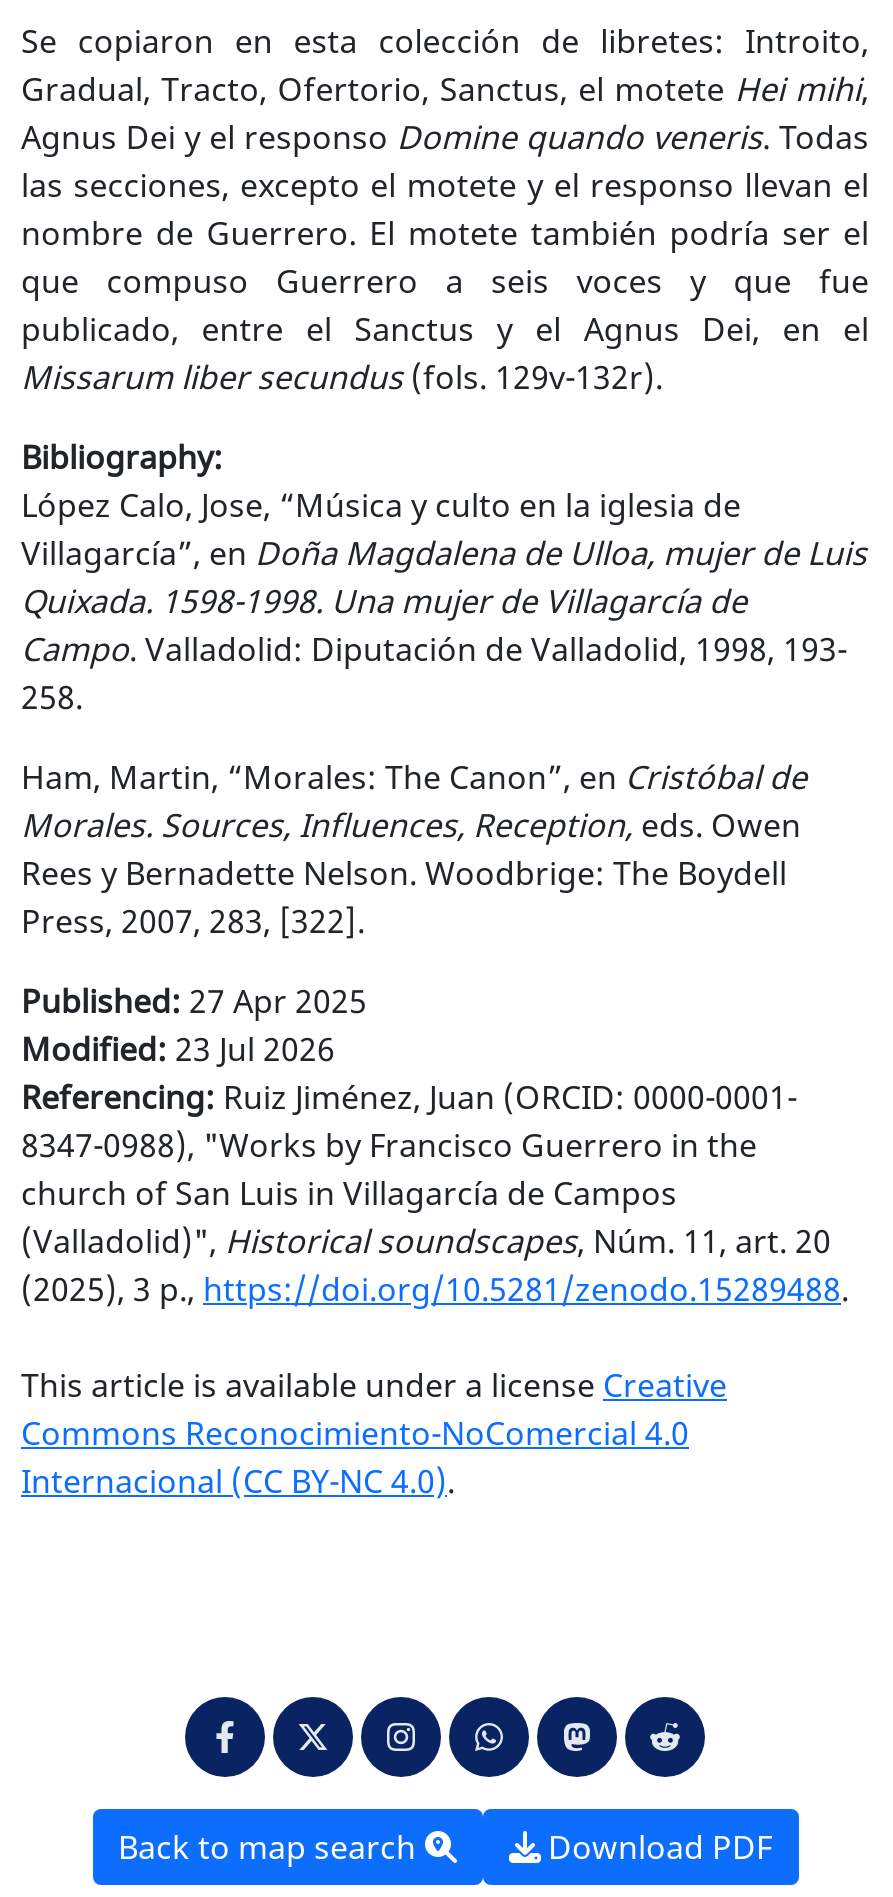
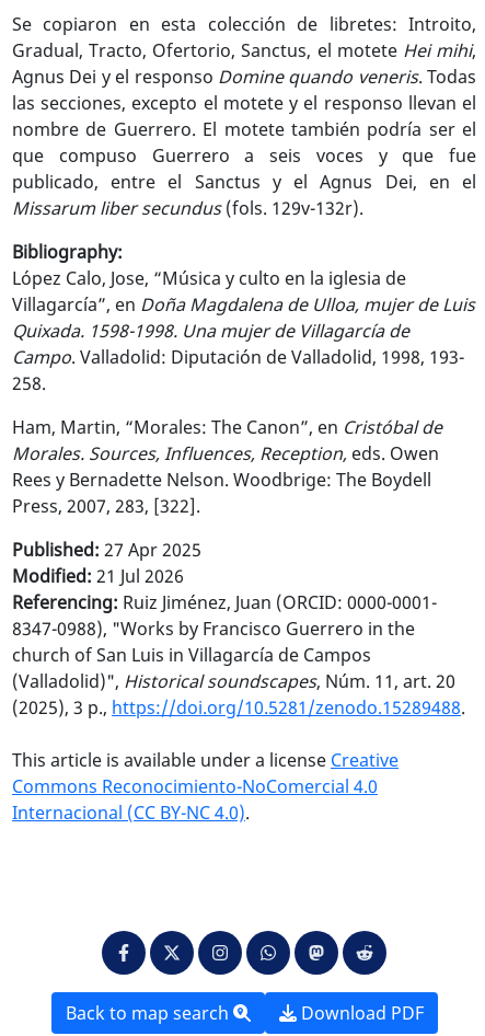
- Modified: 23 Jul 2026
+ Modified: 21 Jul 2026
